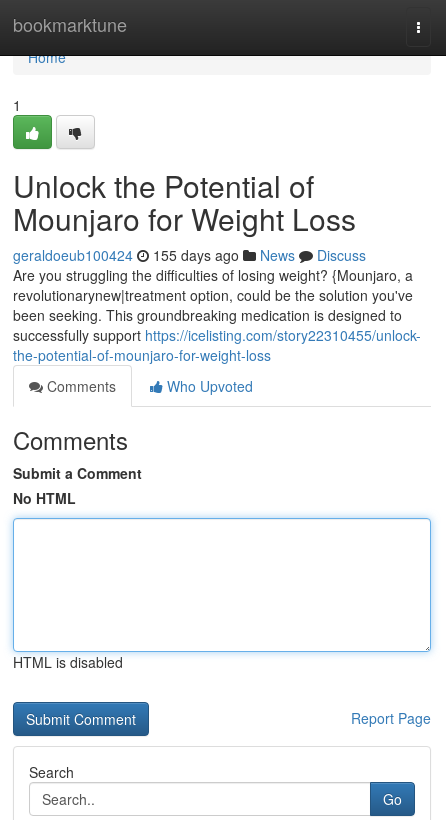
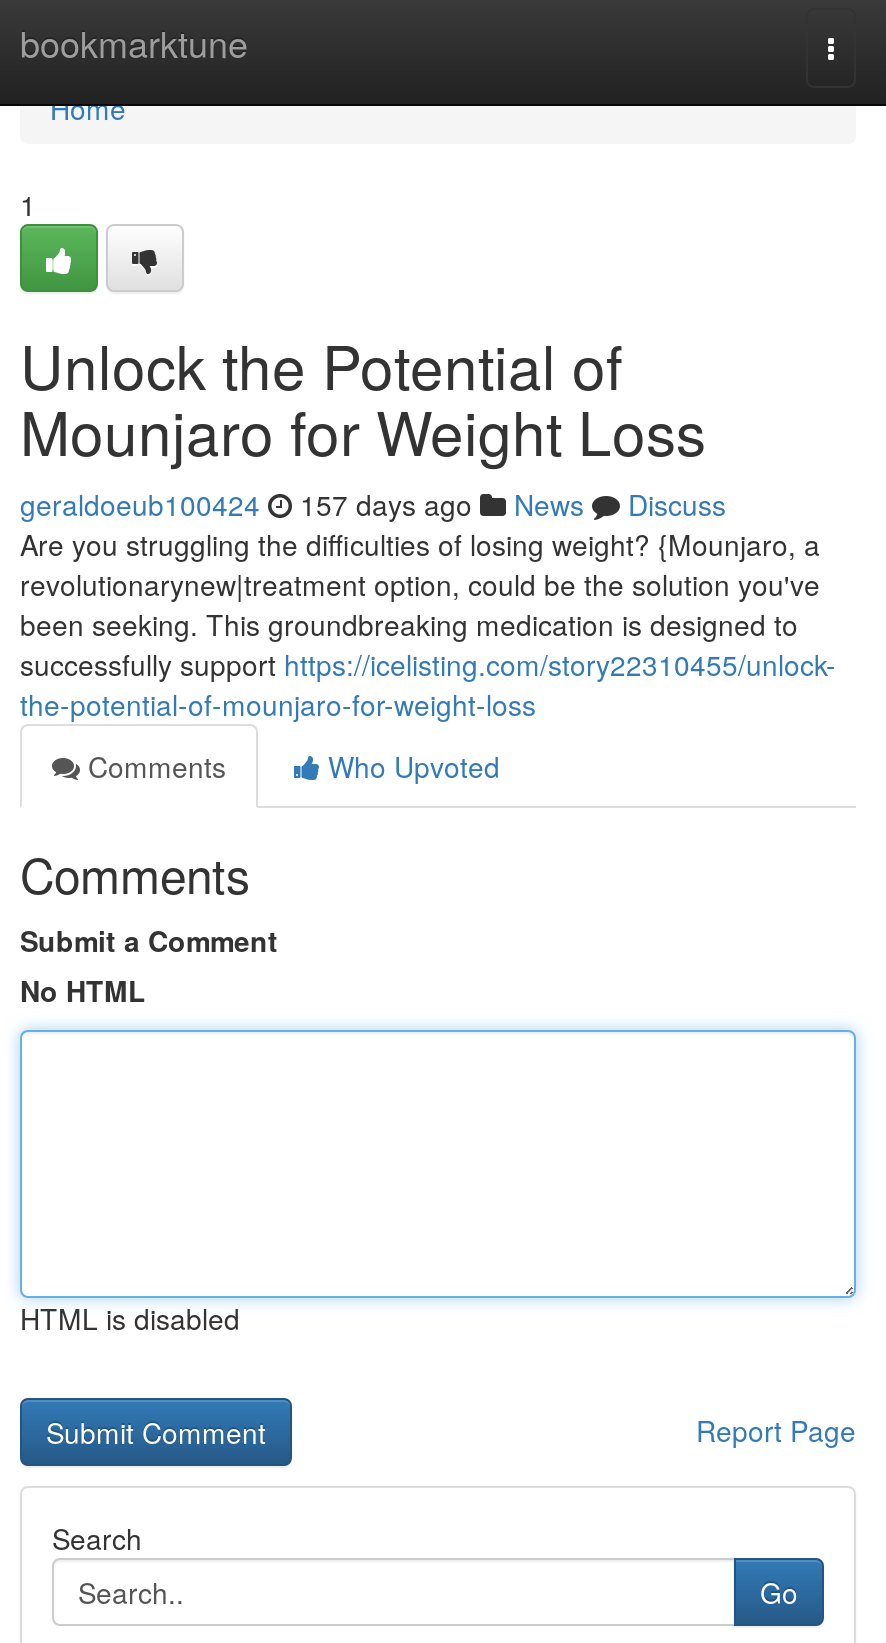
- geraldoeub100424 155 days ago News Discuss
+ geraldoeub100424 157 days ago News Discuss
